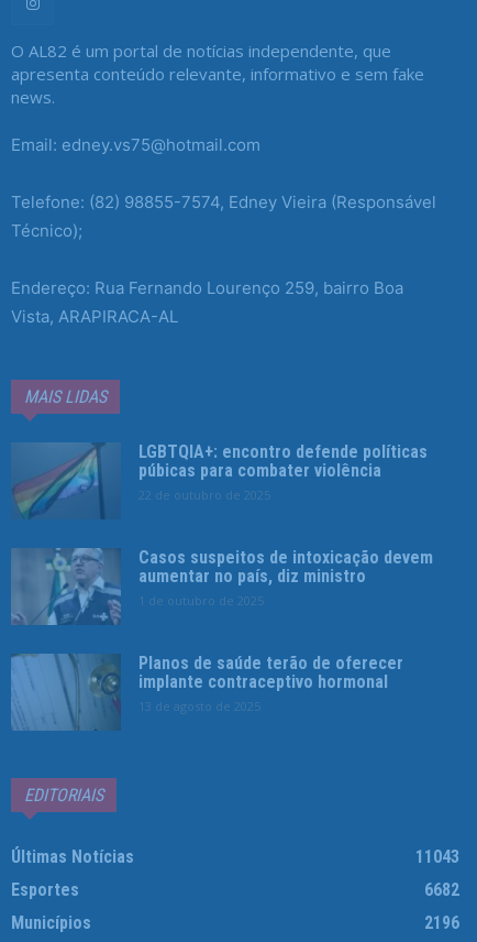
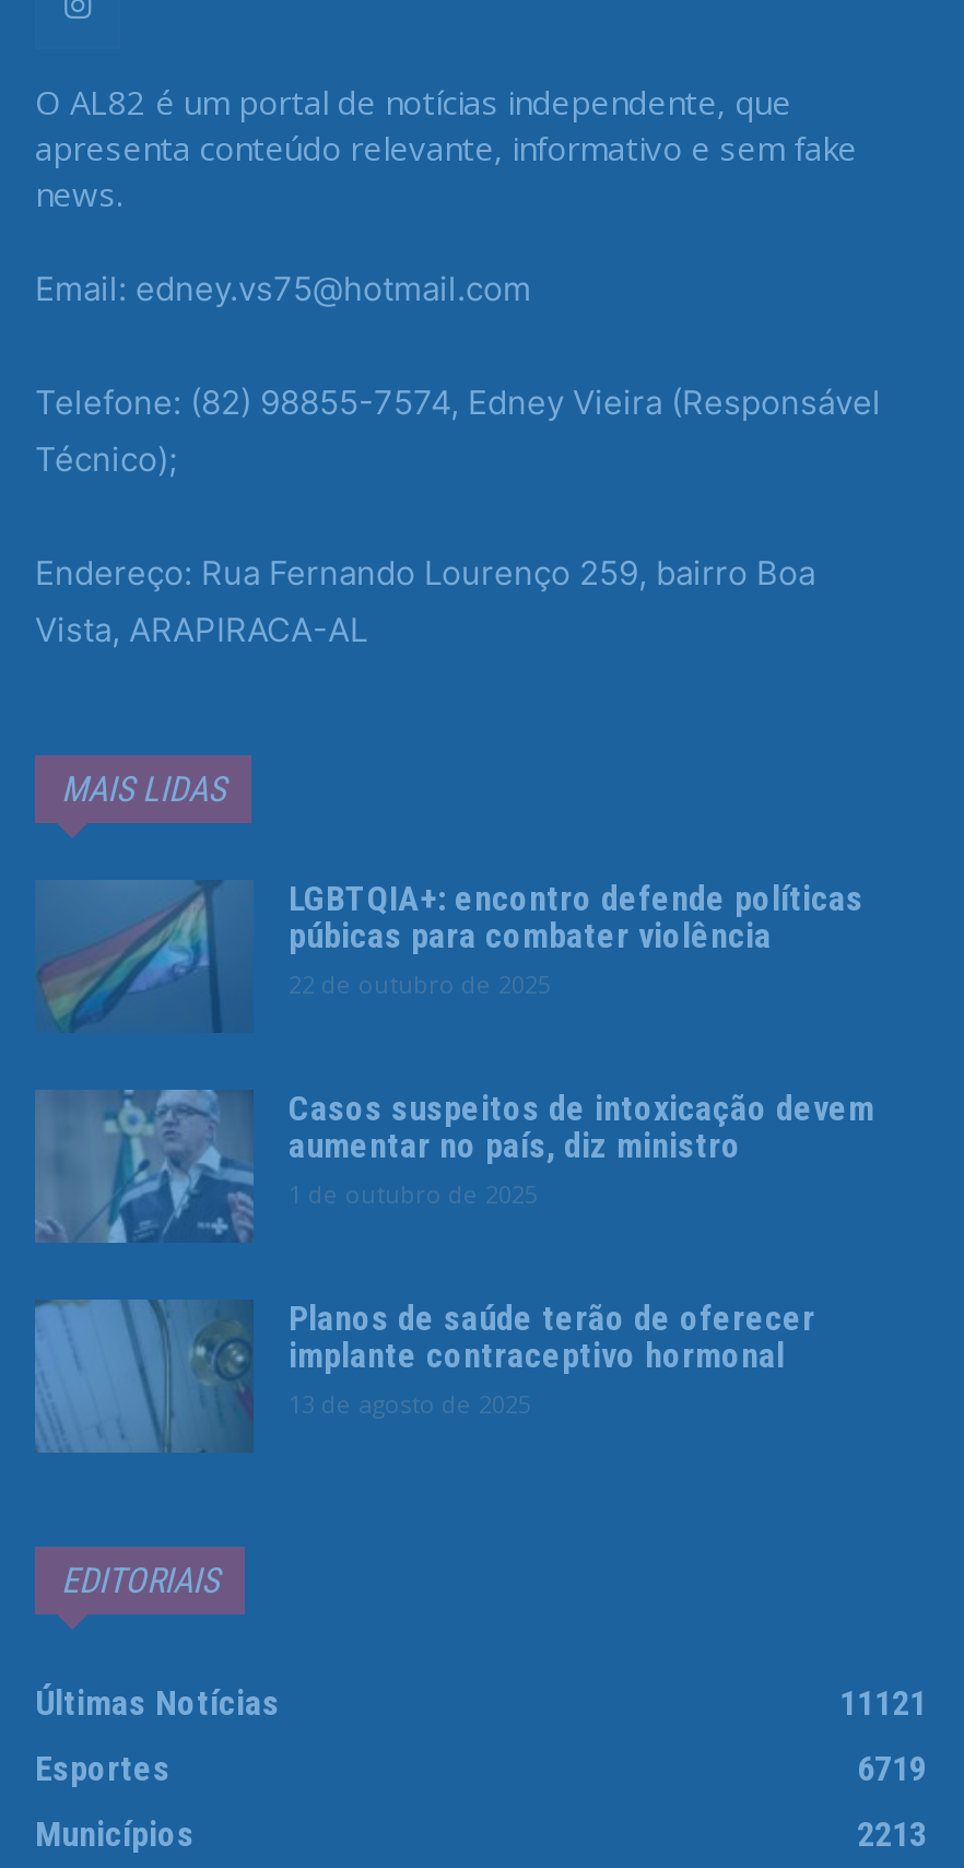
- 11043
+ 11121

- 6682
+ 6719

- 2196
+ 2213
